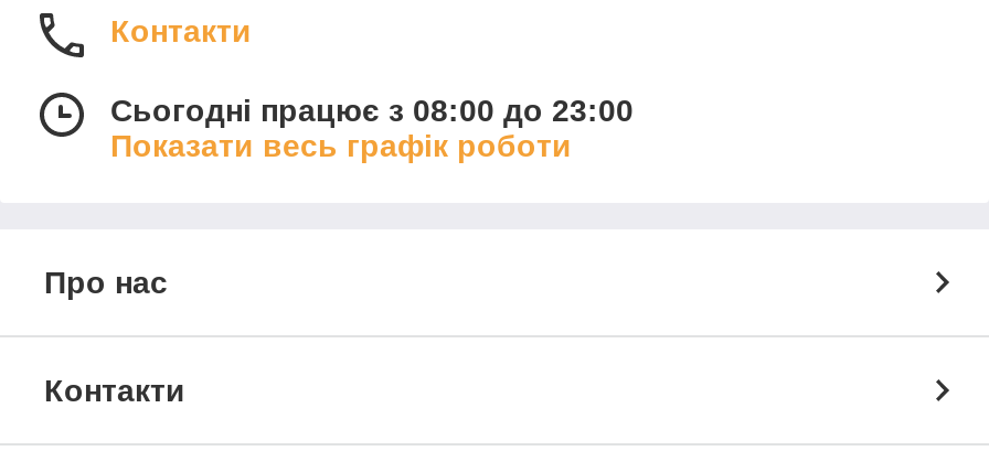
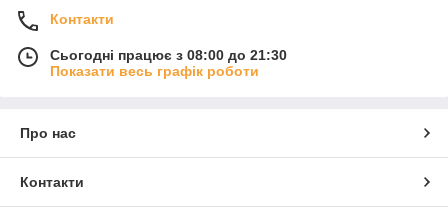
- Сьогодні працює з 08:00 до 23:00
+ Сьогодні працює з 08:00 до 21:30
